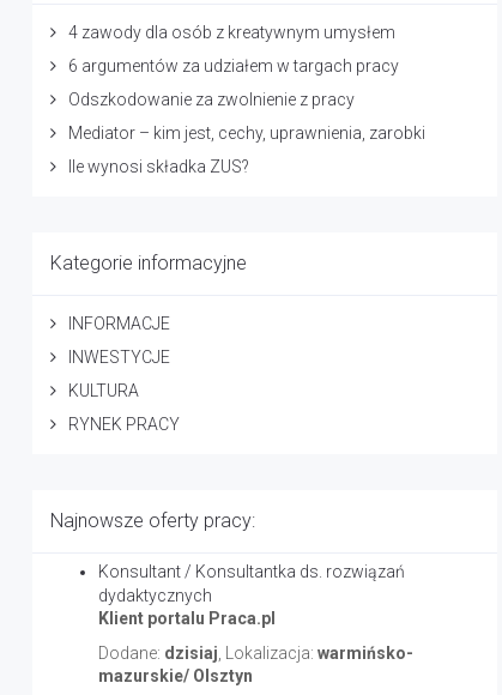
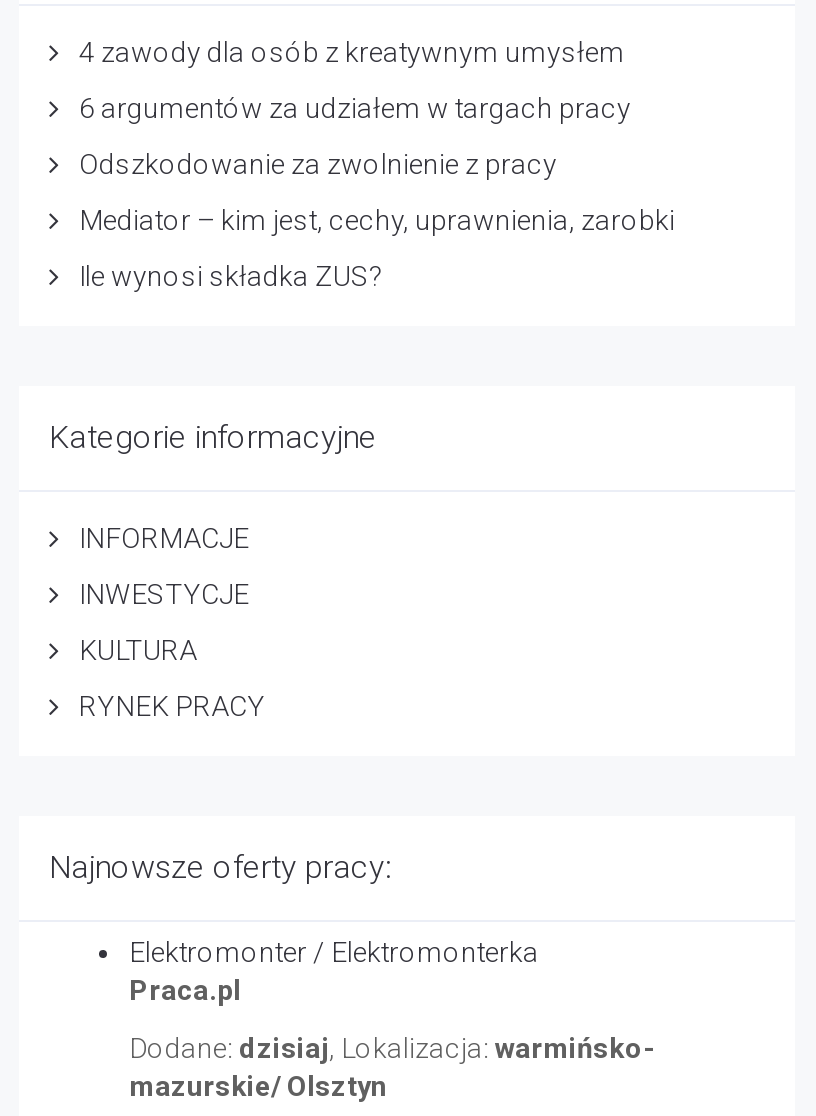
- Konsultant / Konsultantka ds. rozwiązań
- dydaktycznych
- Klient portalu Praca.pl
+ Elektromonter / Elektromonterka
+ Praca.pl
